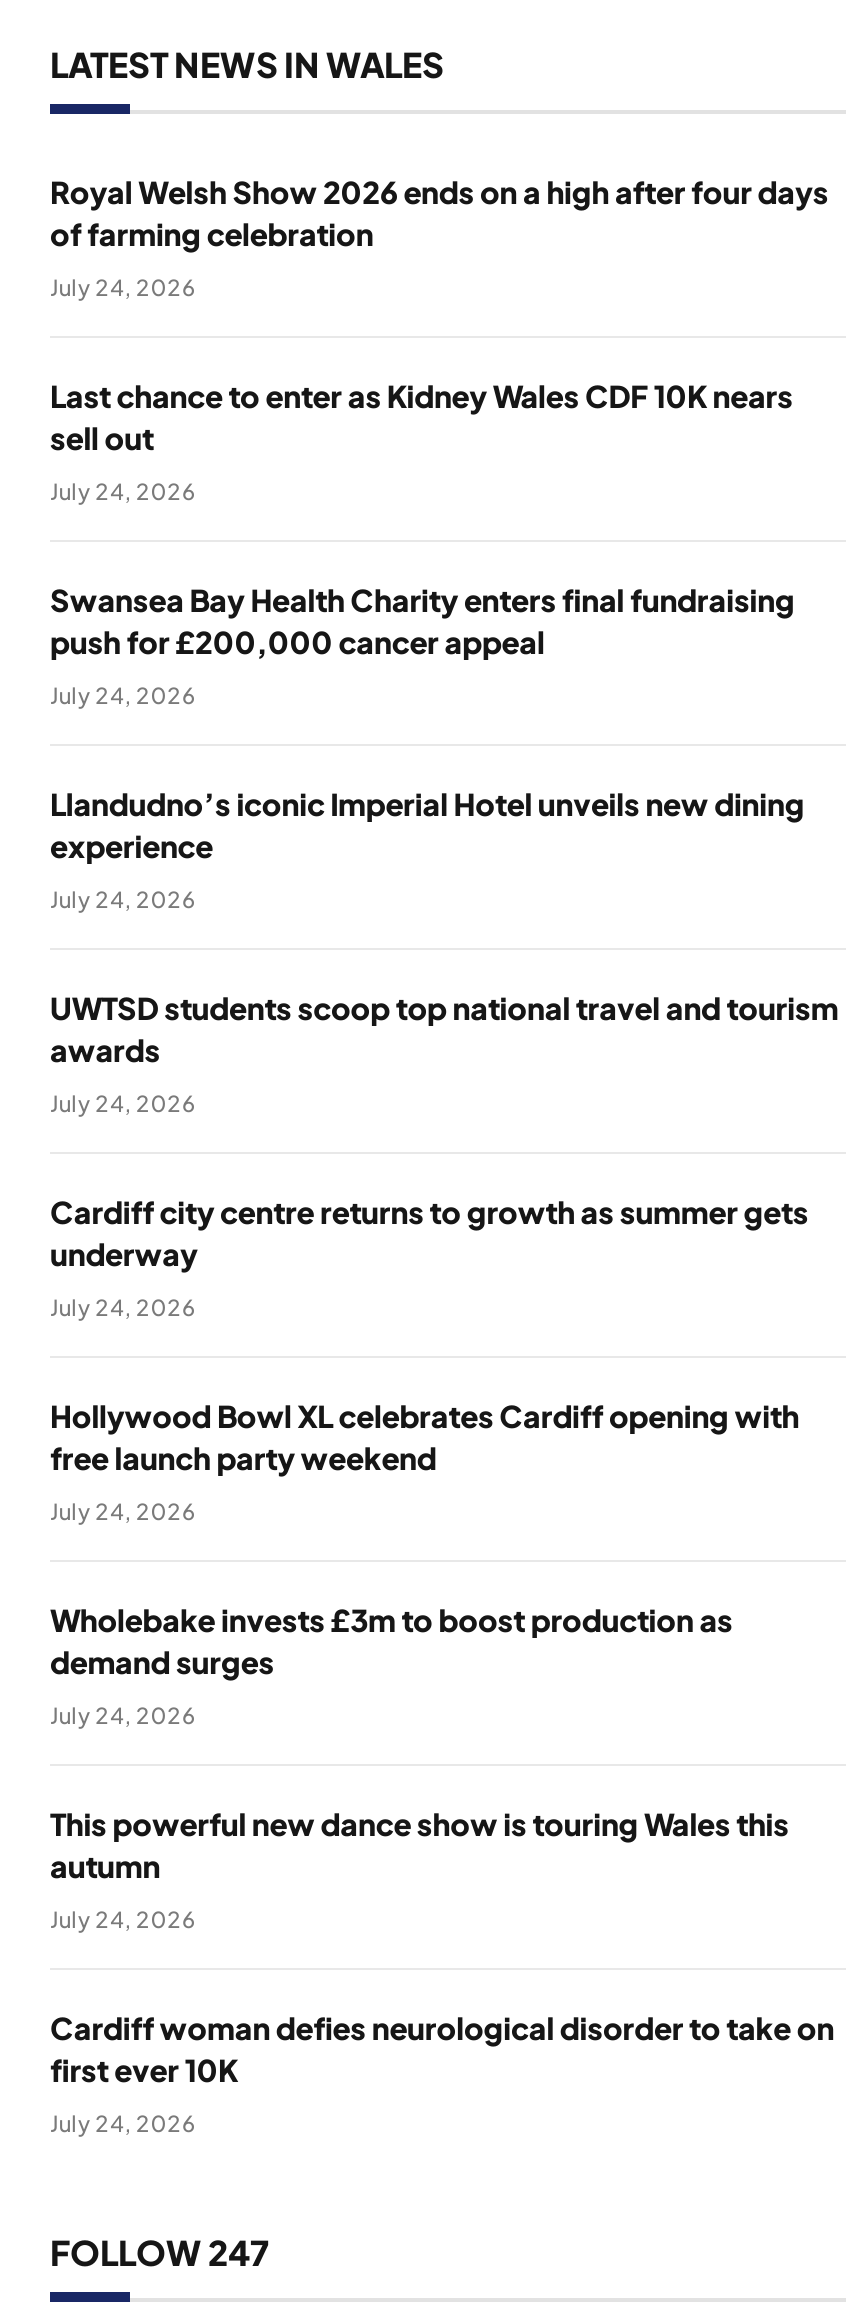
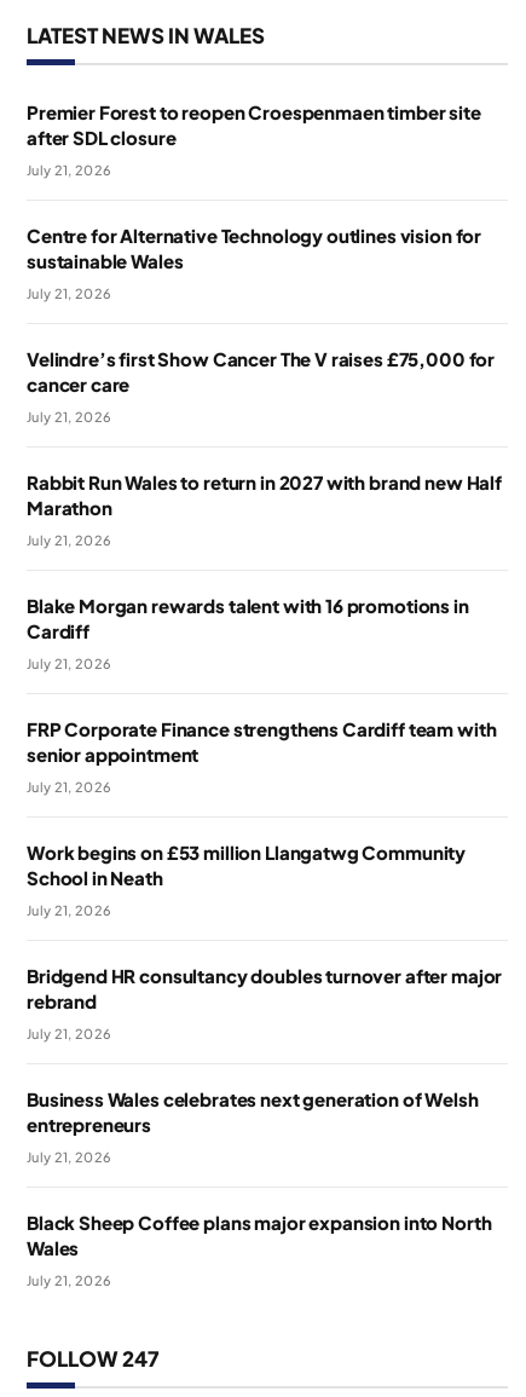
- Royal Welsh Show 2026 ends on a high after four days
- of farming celebration
+ Premier Forest to reopen Croespenmaen timber site
+ after SDL closure

- July 24, 2026
+ July 21, 2026

- Last chance to enter as Kidney Wales CDF 10K nears
- sell out
+ Centre for Alternative Technology outlines vision for
+ sustainable Wales

- July 24, 2026
+ July 21, 2026

- Swansea Bay Health Charity enters final fundraising
- push for £200,000 cancer appeal
+ Velindre’s first Show Cancer The V raises £75,000 for
+ cancer care

- July 24, 2026
+ July 21, 2026

- Llandudno’s iconic Imperial Hotel unveils new dining
- experience
+ Rabbit Run Wales to return in 2027 with brand new Half
+ Marathon

- July 24, 2026
+ July 21, 2026

- UWTSD students scoop top national travel and tourism
- awards
+ Blake Morgan rewards talent with 16 promotions in
+ Cardiff

- July 24, 2026
+ July 21, 2026

- Cardiff city centre returns to growth as summer gets
- underway
+ FRP Corporate Finance strengthens Cardiff team with
+ senior appointment

- July 24, 2026
+ July 21, 2026

- Hollywood Bowl XL celebrates Cardiff opening with
- free launch party weekend
+ Work begins on £53 million Llangatwg Community
+ School in Neath

- July 24, 2026
+ July 21, 2026

- Wholebake invests £3m to boost production as
- demand surges
+ Bridgend HR consultancy doubles turnover after major
+ rebrand

- July 24, 2026
+ July 21, 2026

- This powerful new dance show is touring Wales this
- autumn
+ Business Wales celebrates next generation of Welsh
+ entrepreneurs

- July 24, 2026
+ July 21, 2026

- Cardiff woman defies neurological disorder to take on
- first ever 10K
+ Black Sheep Coffee plans major expansion into North
+ Wales

- July 24, 2026
+ July 21, 2026
